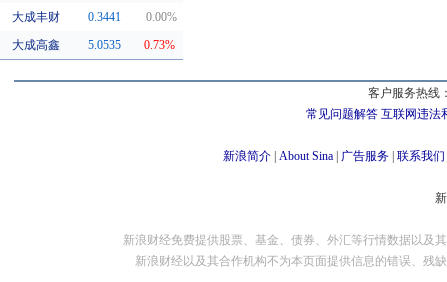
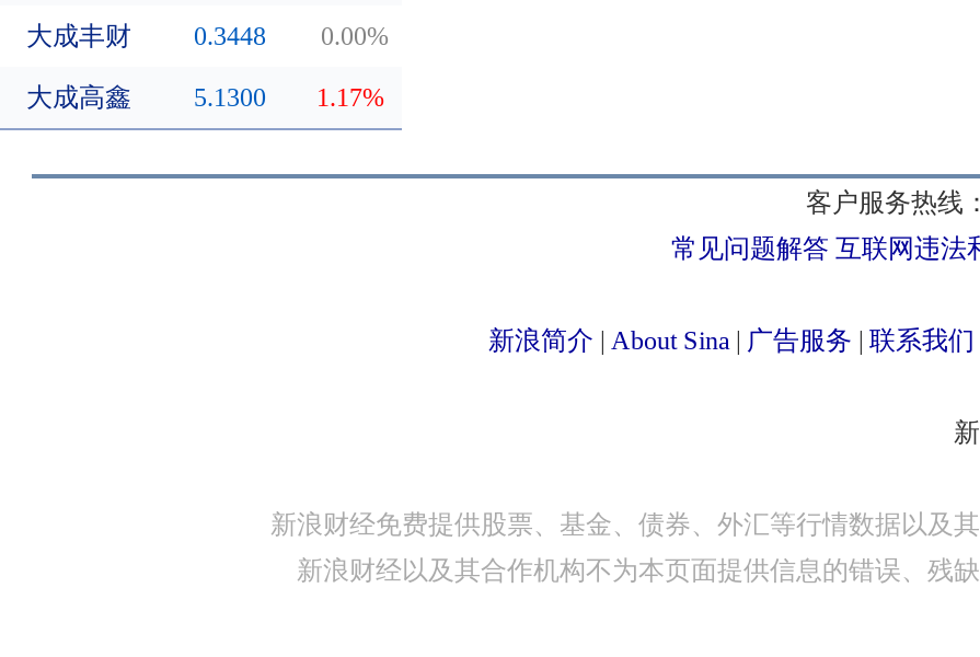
- 0.3441 0.00%
+ 0.3448 0.00%

- 5.0535
+ 5.1300

- 0.73%
+ 1.17%
